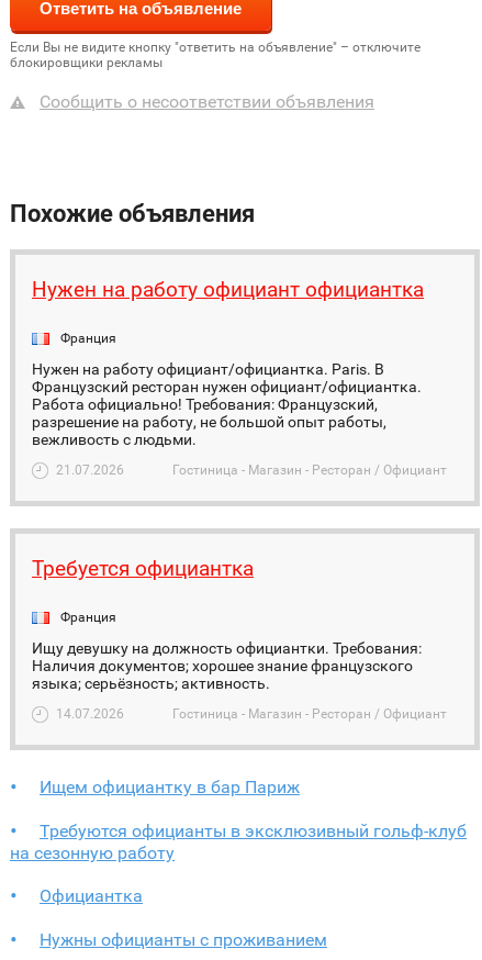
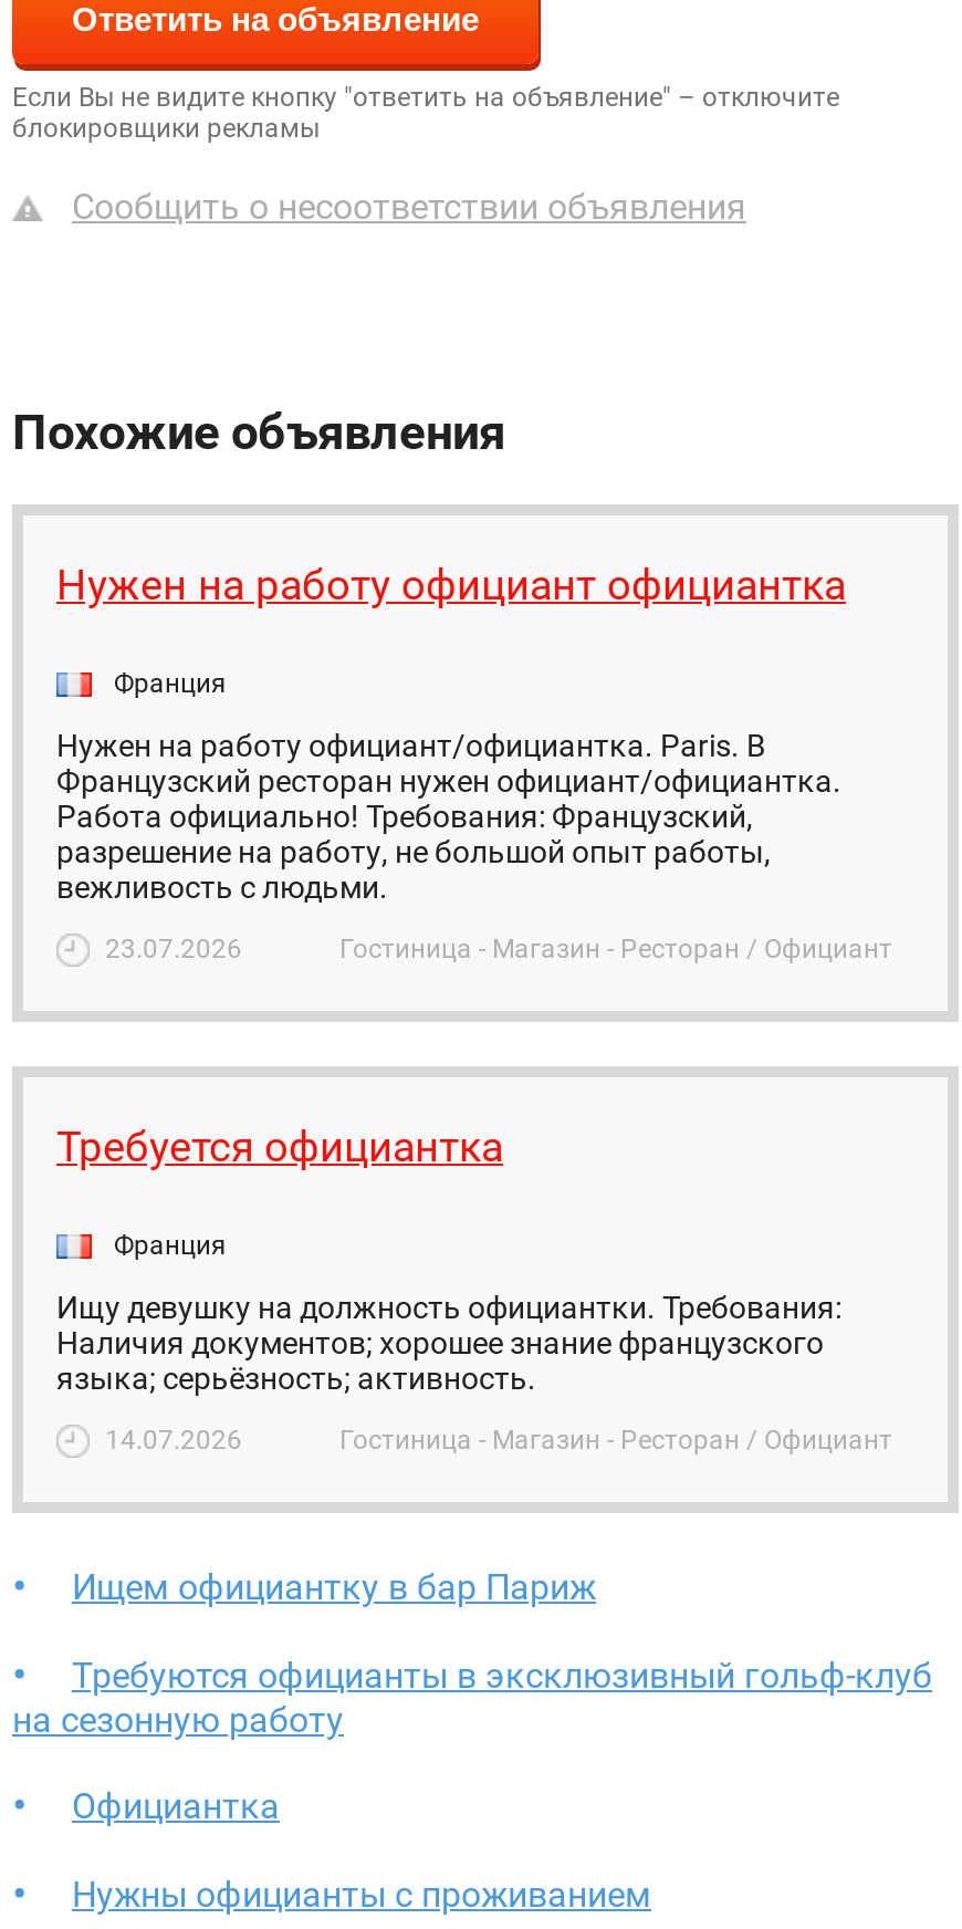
- 21.07.2026
+ 23.07.2026
